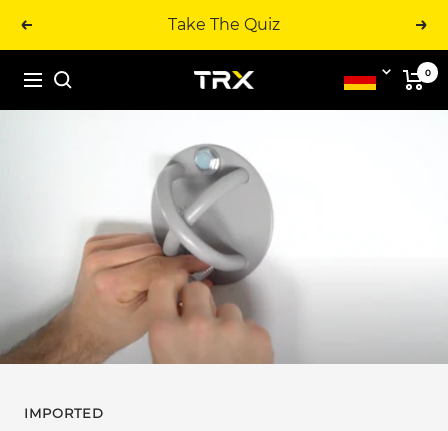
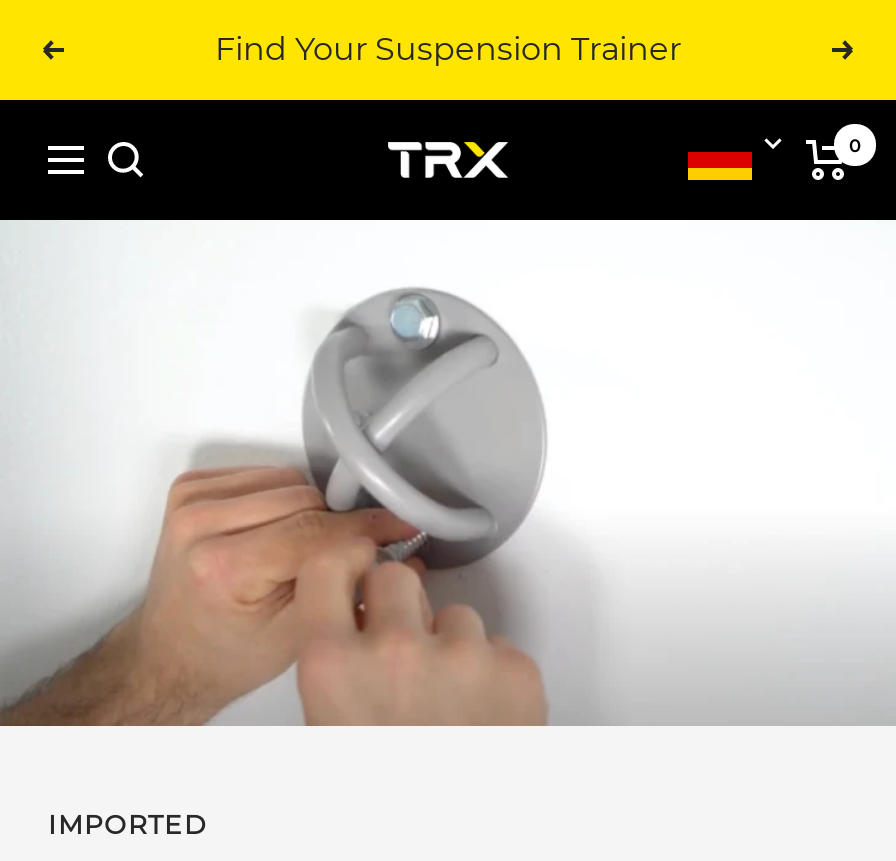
- Take The Quiz
+ Find Your Suspension Trainer
